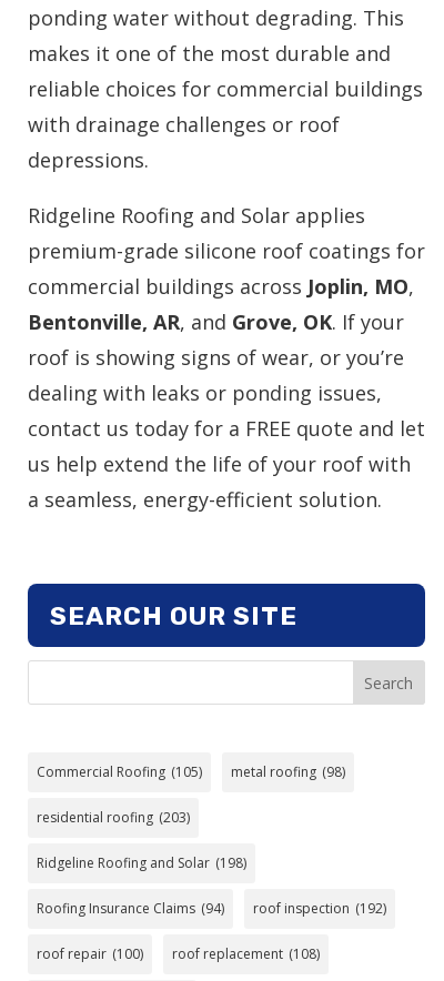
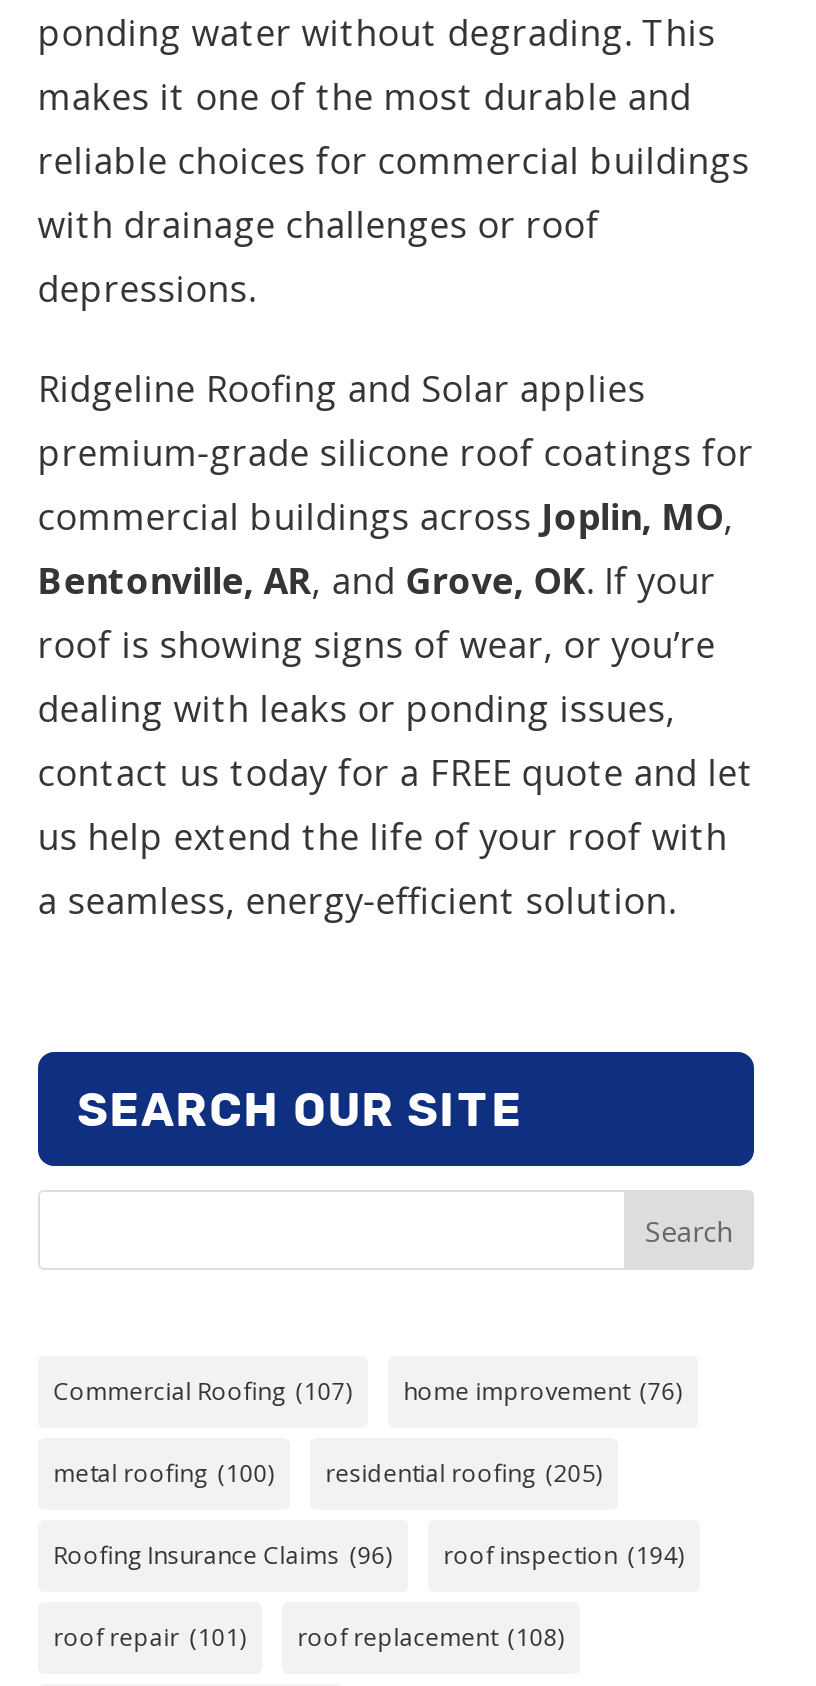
- Commercial Roofing (105)
- metal roofing (98)
- residential roofing (203)
- Ridgeline Roofing and Solar (198)
- Roofing Insurance Claims (94)
- roof inspection (192)
- roof repair (100)
+ Commercial Roofing (107)
+ home improvement (76)
+ metal roofing (100)
+ residential roofing (205)
+ Roofing Insurance Claims (96)
+ roof inspection (194)
+ roof repair (101)
